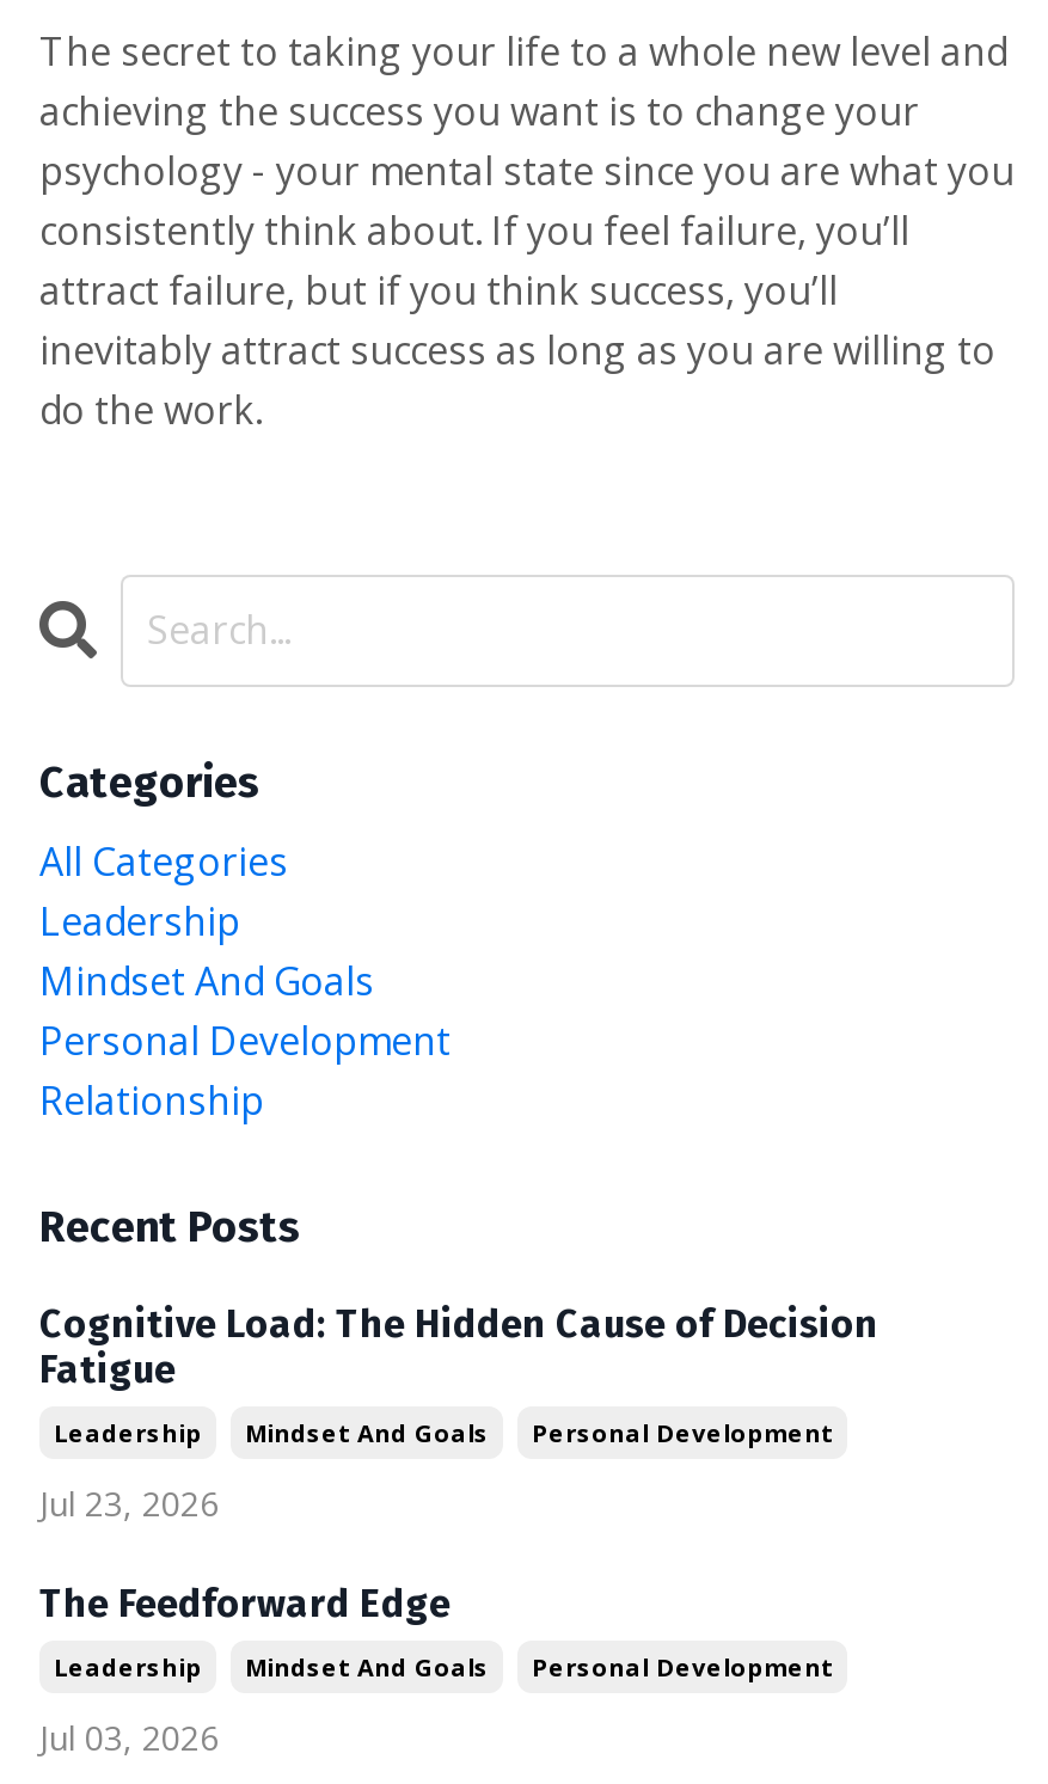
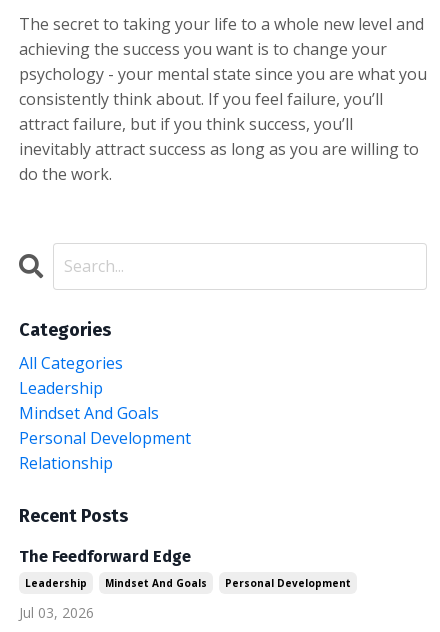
- Cognitive Load: The Hidden Cause of Decision
- Fatigue
- Leadership
- Mindset And Goals
- Personal Development
- Jul 23, 2026
